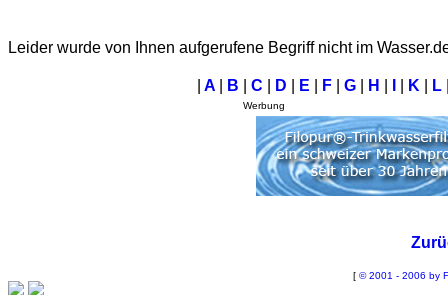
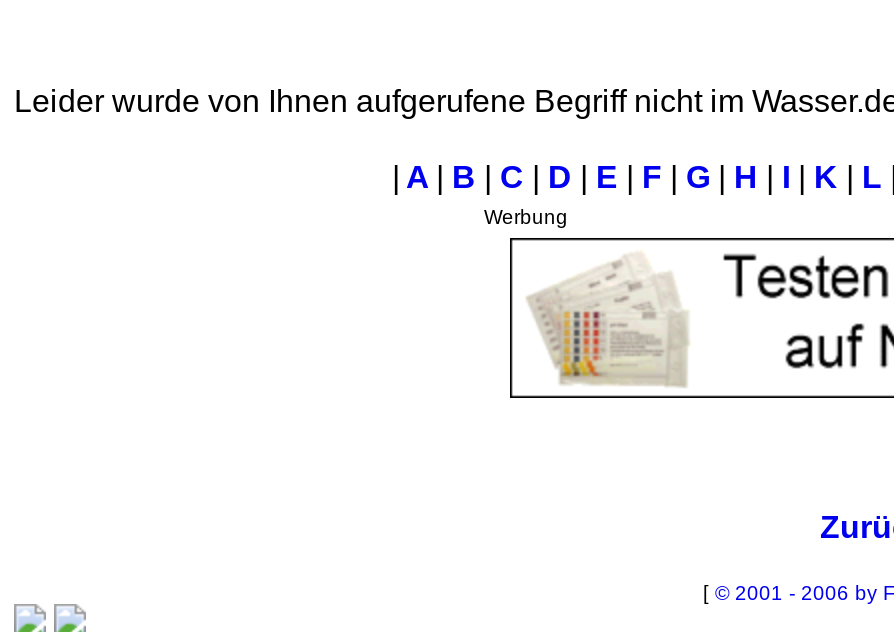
- [image]
+ [image]
